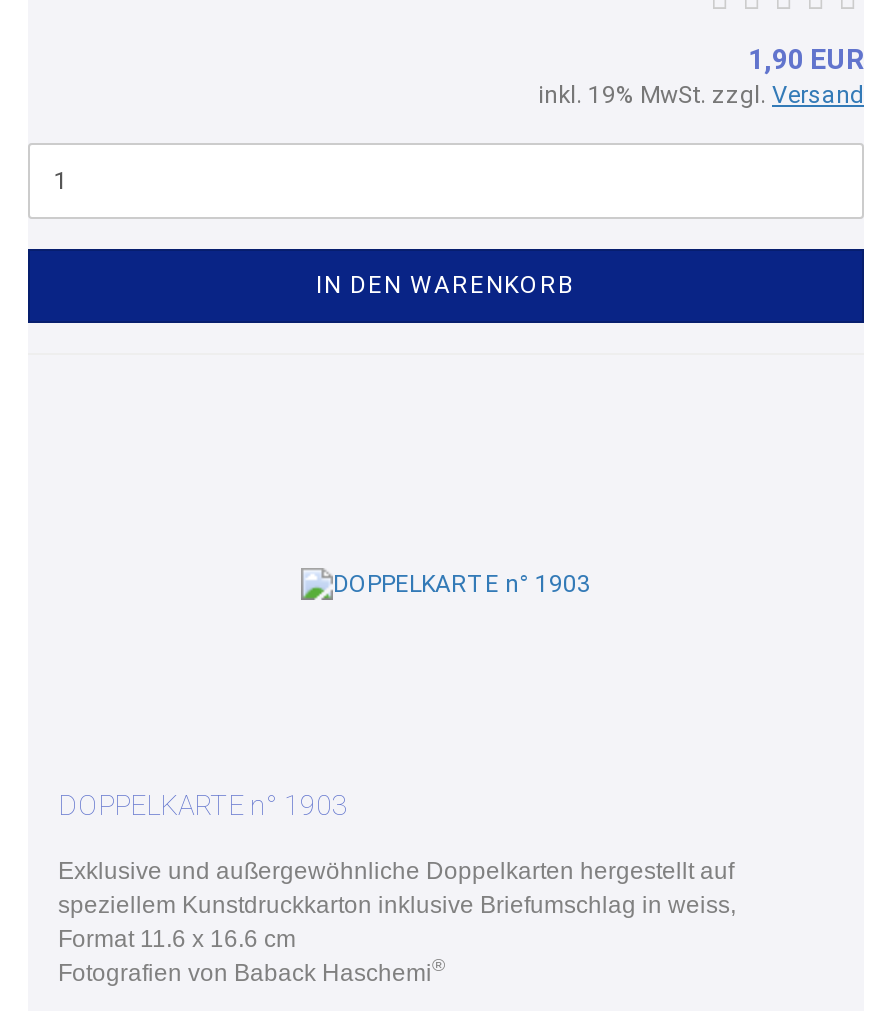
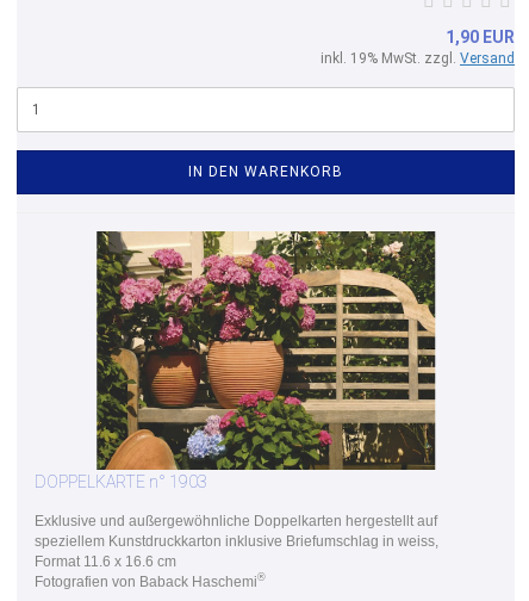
+ [image]
